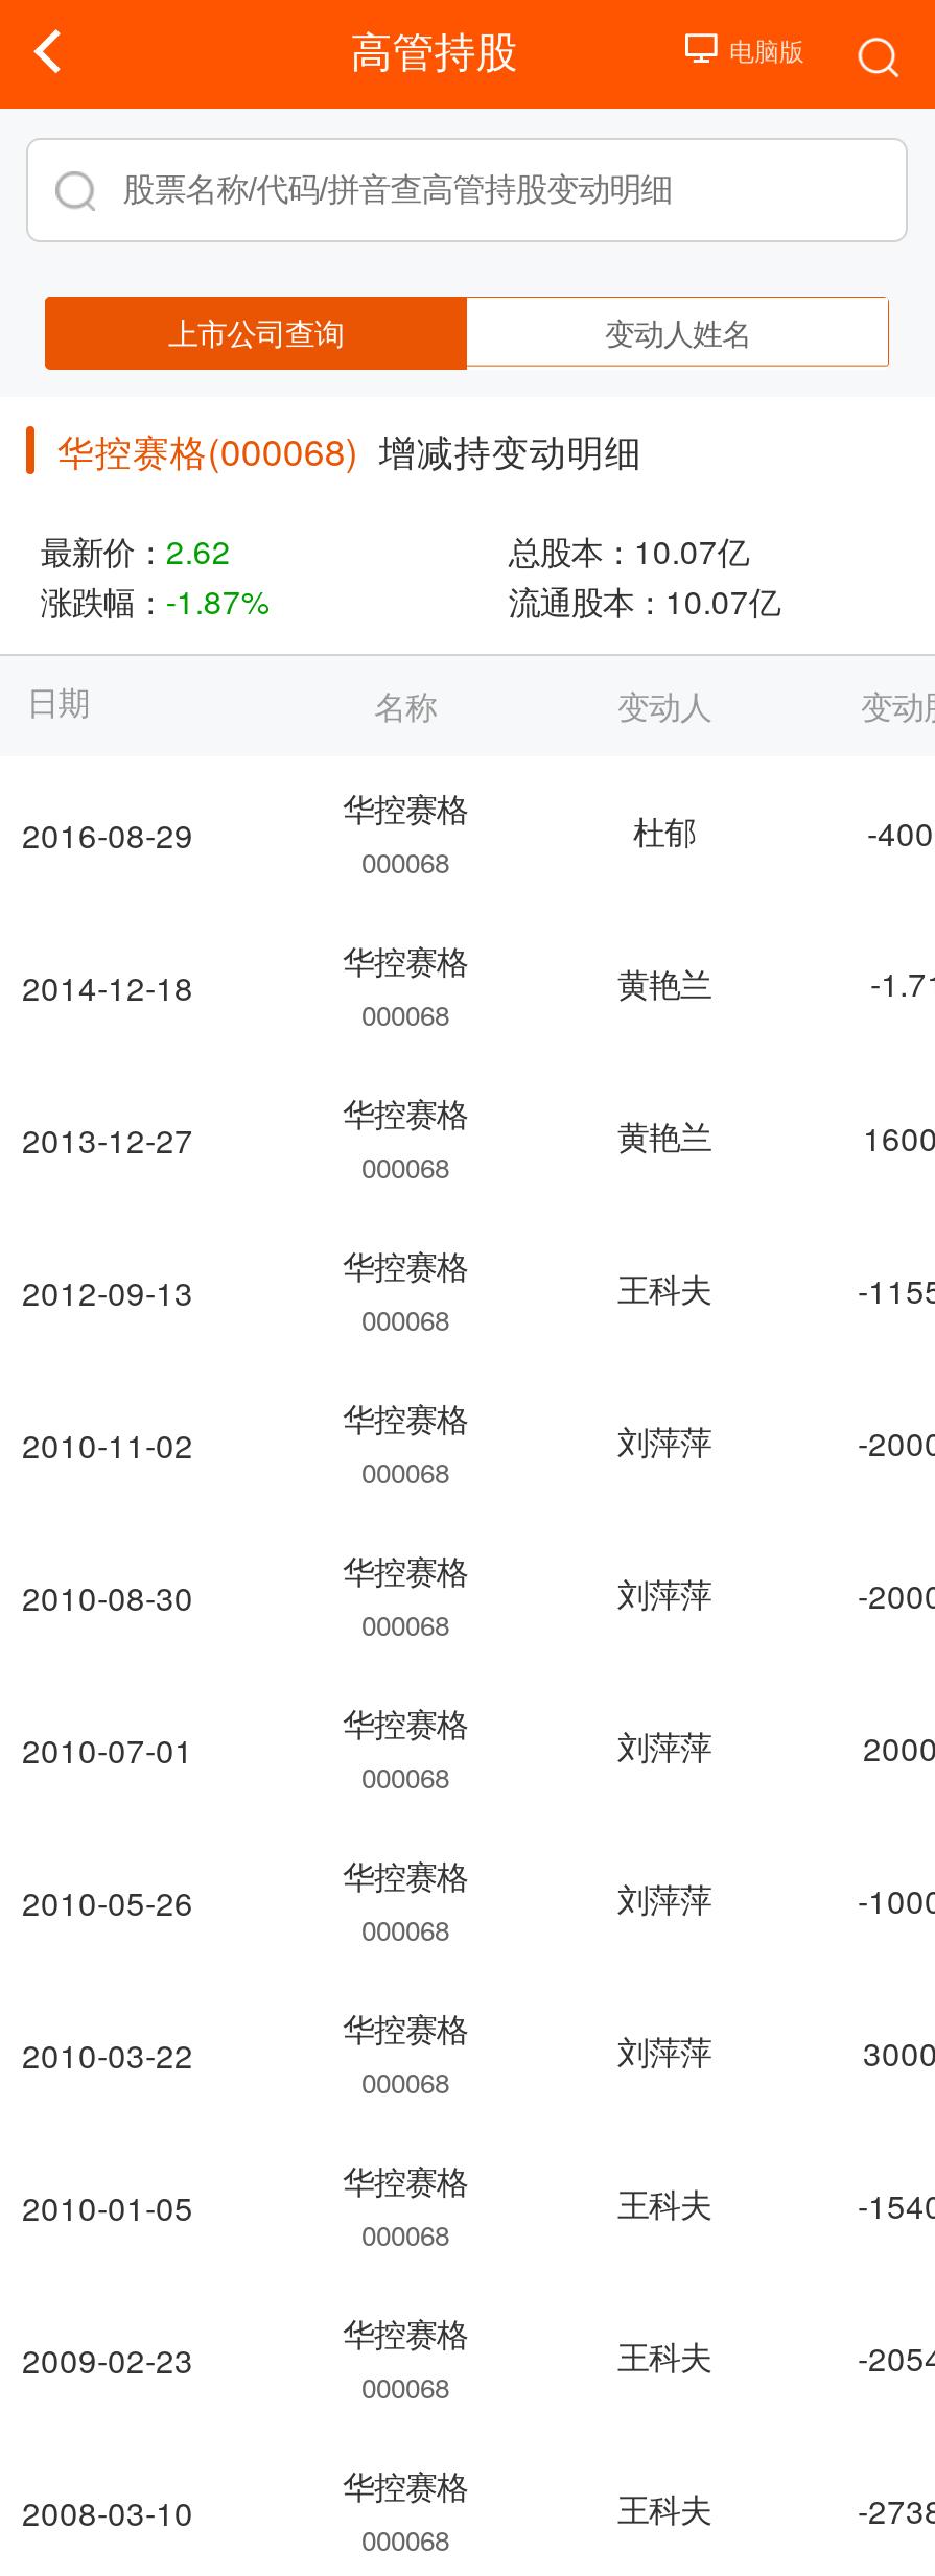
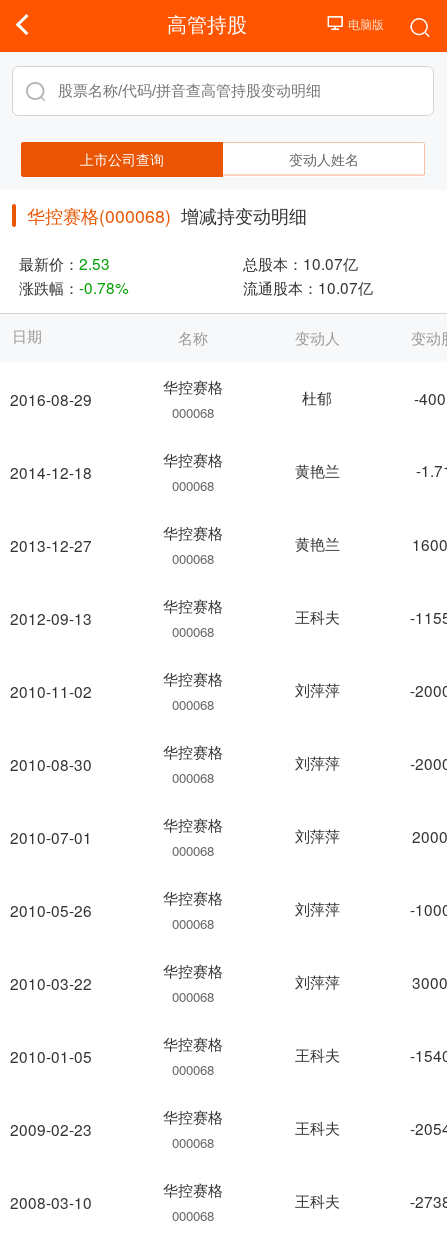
- 最新价：2.62
+ 最新价：2.53

- 涨跌幅：-1.87%
+ 涨跌幅：-0.78%
